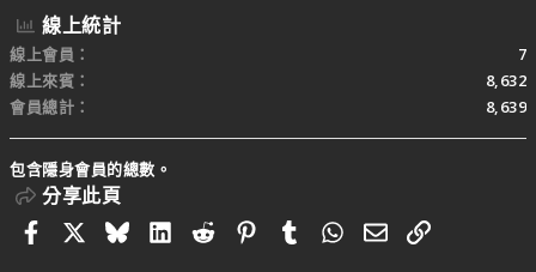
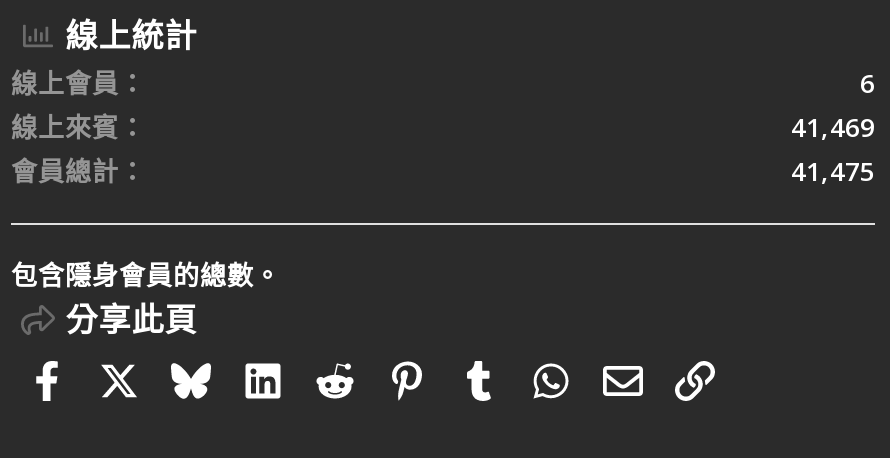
- 7
+ 6

- 8,632
+ 41,469

- 8,639
+ 41,475
